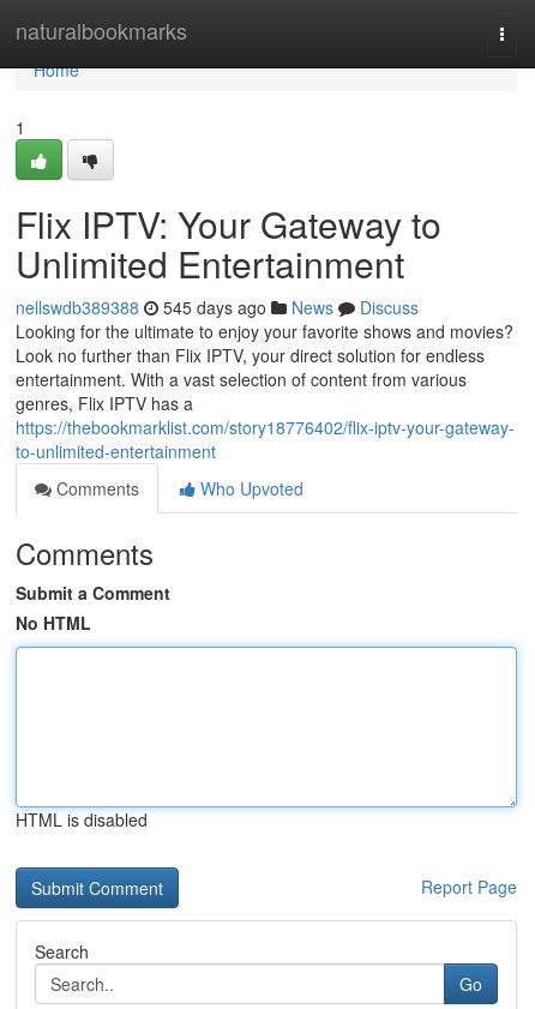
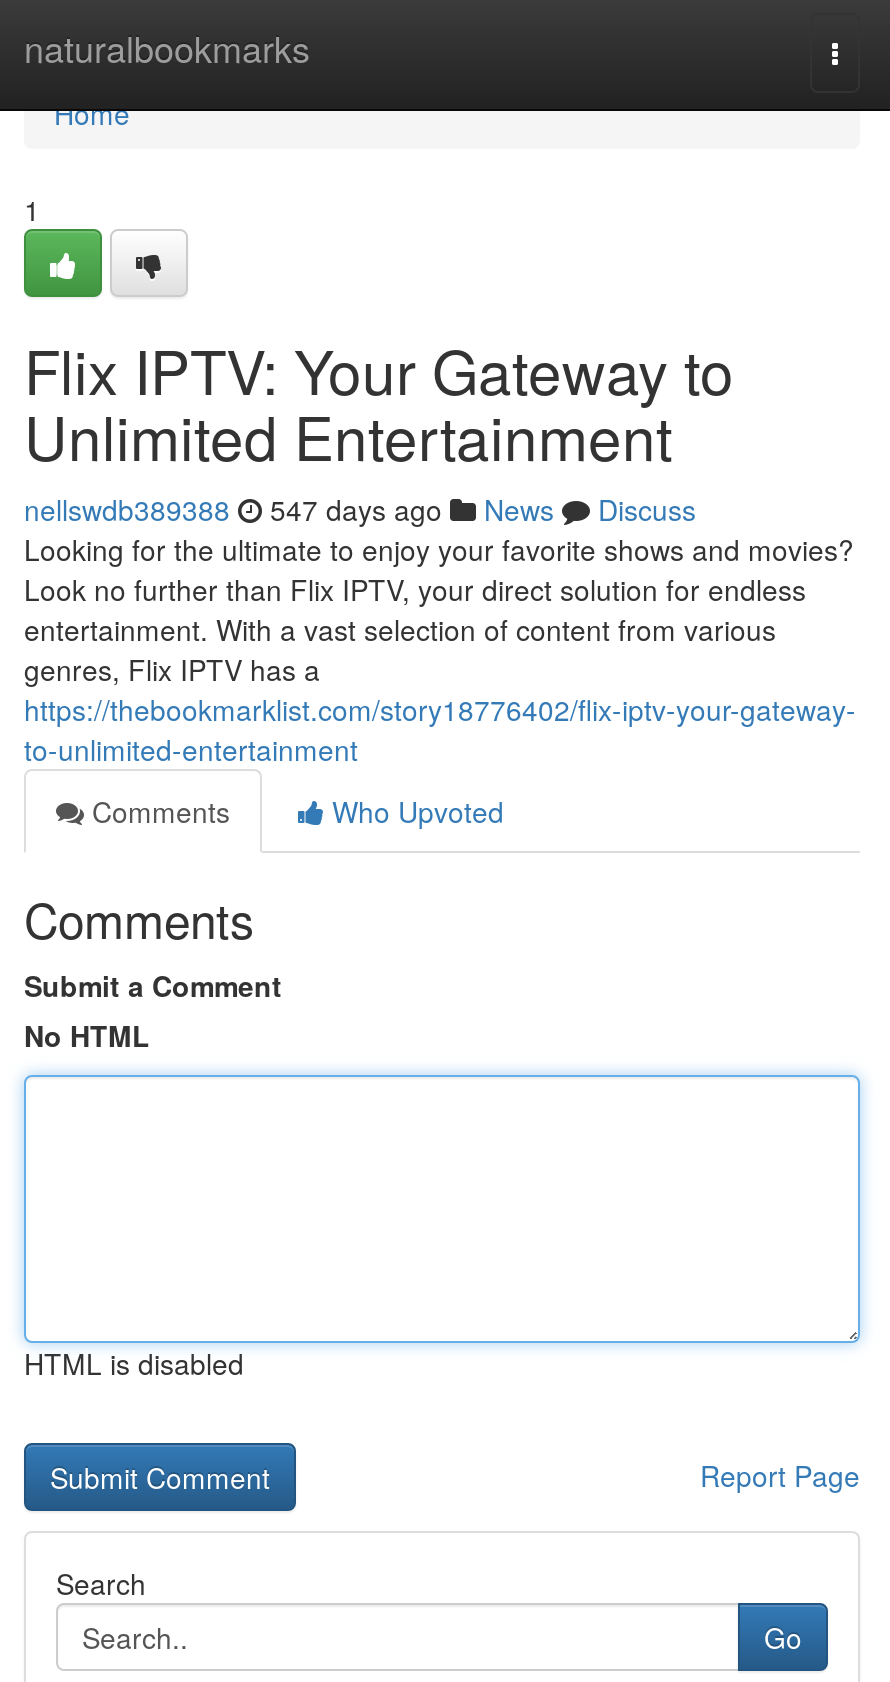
- nellswdb389388 545 days ago News Discuss
+ nellswdb389388 547 days ago News Discuss
